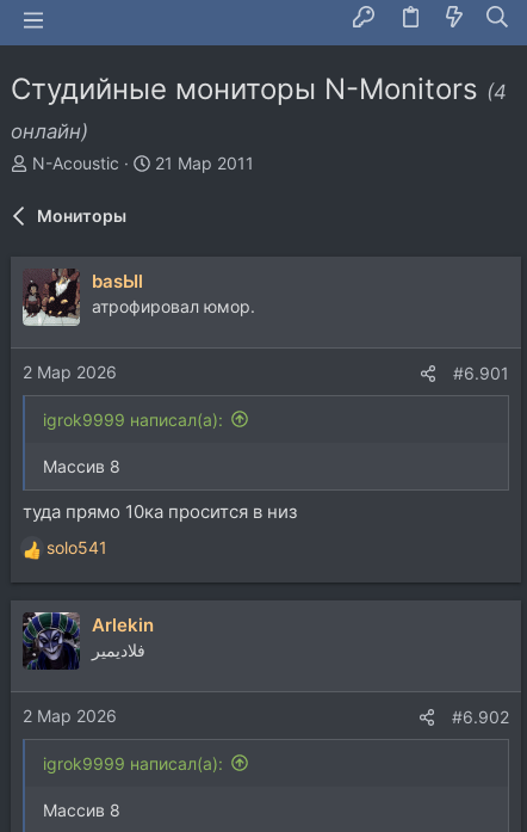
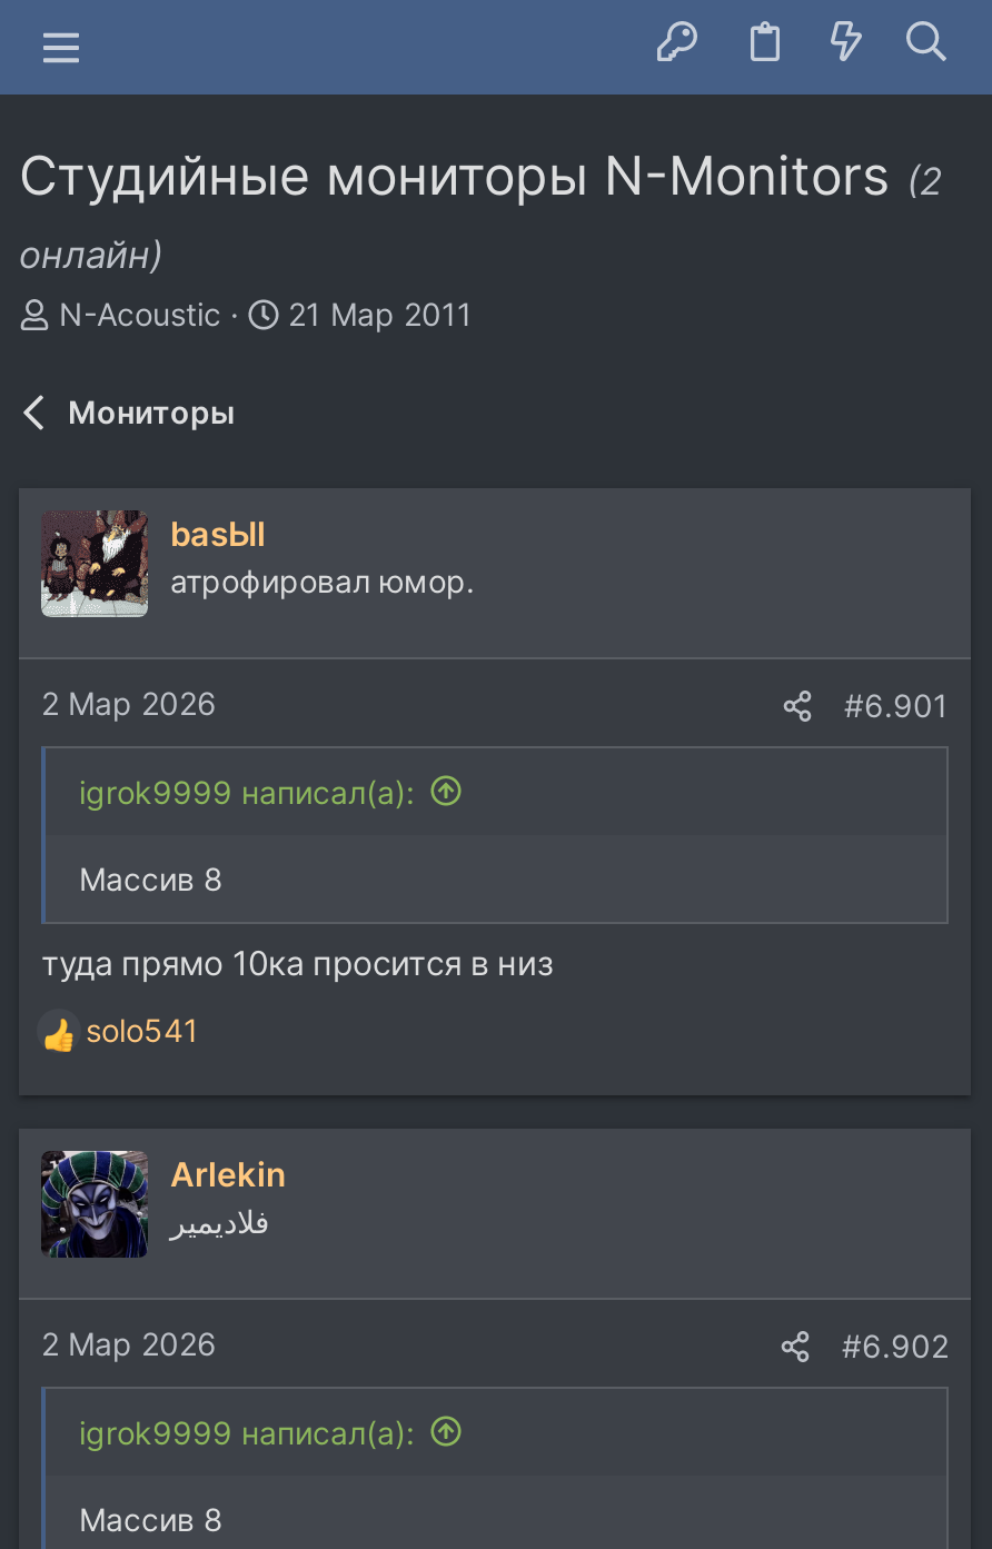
- Студийные мониторы N-Monitors (4
+ Студийные мониторы N-Monitors (2
